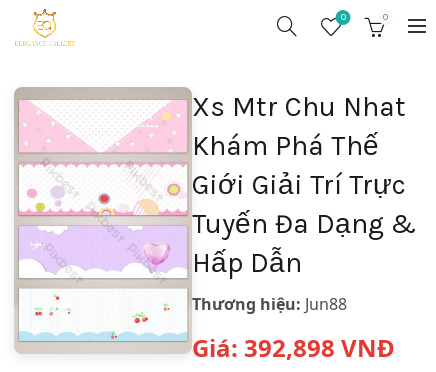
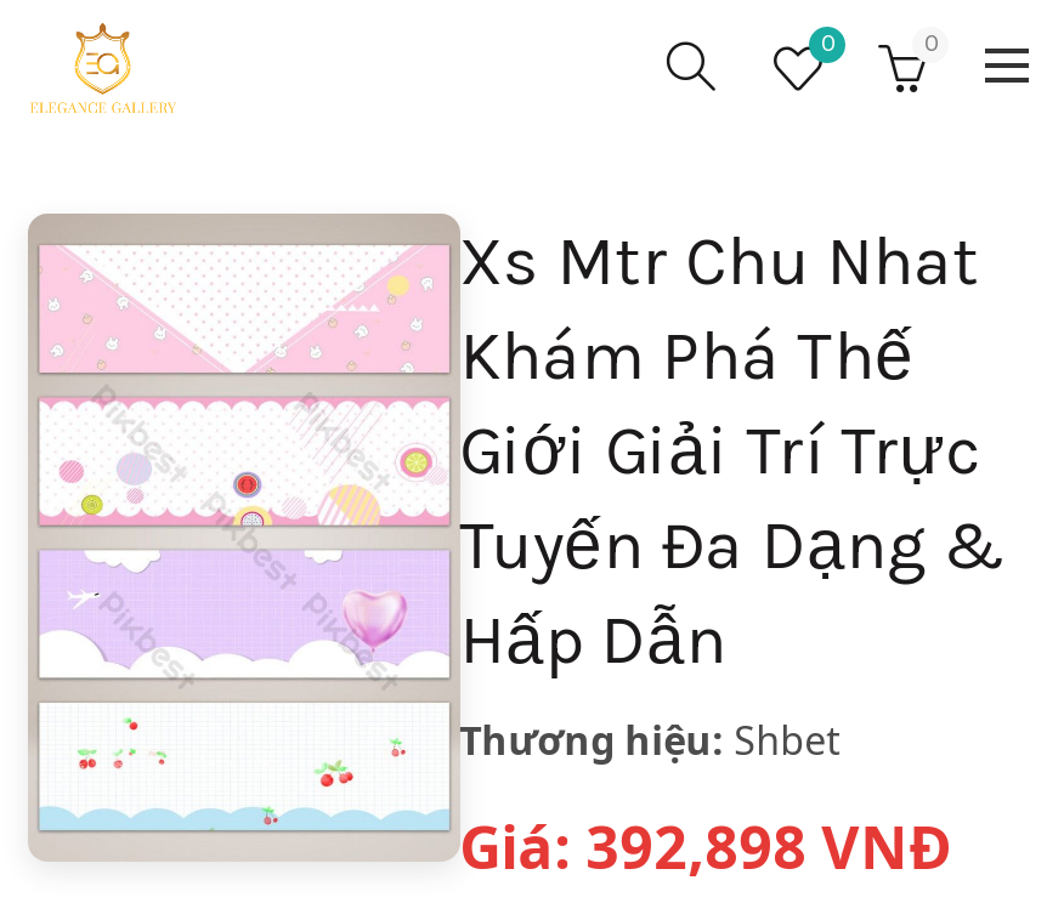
- Thương hiệu: Jun88
+ Thương hiệu: Shbet
